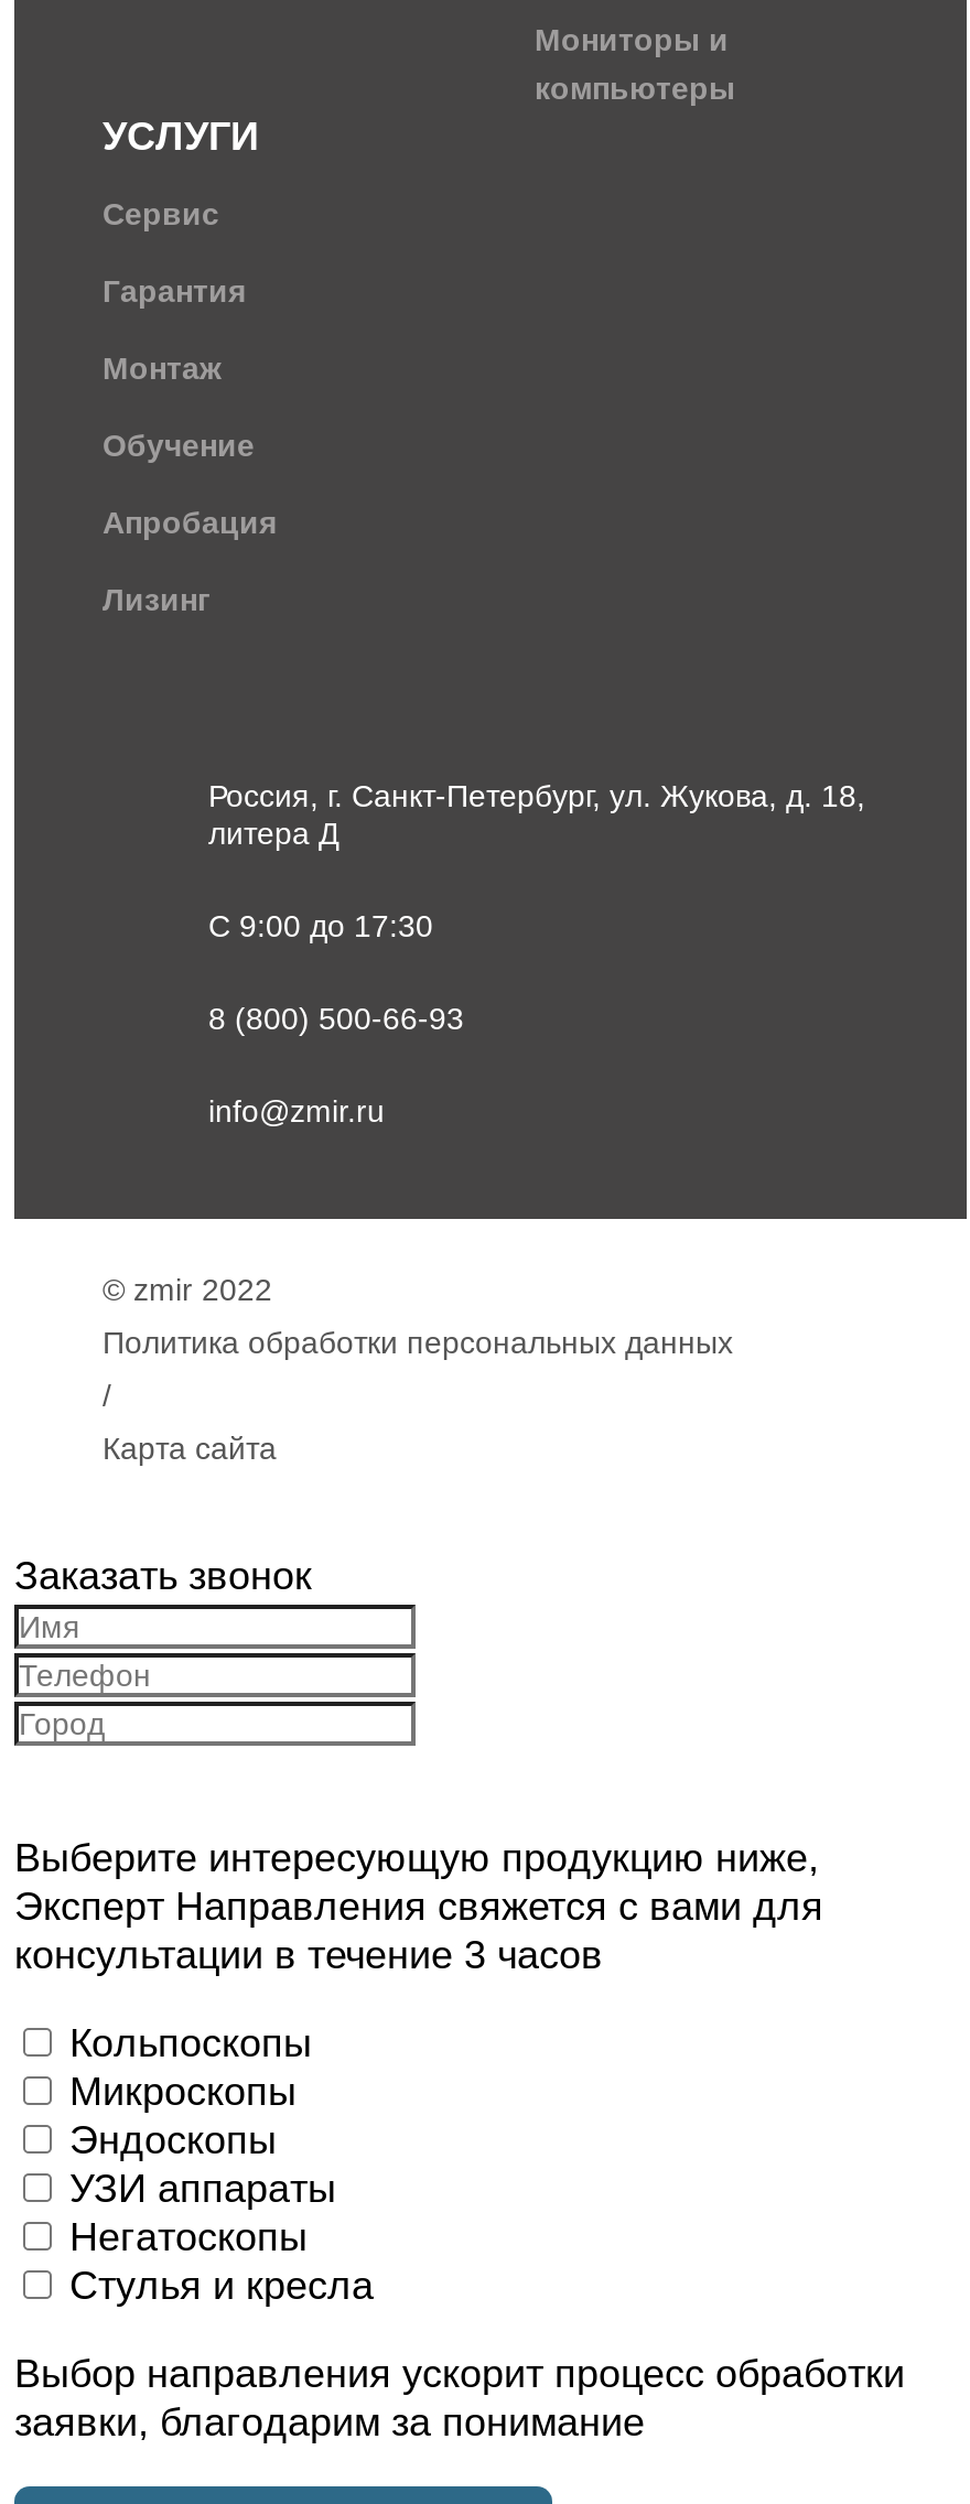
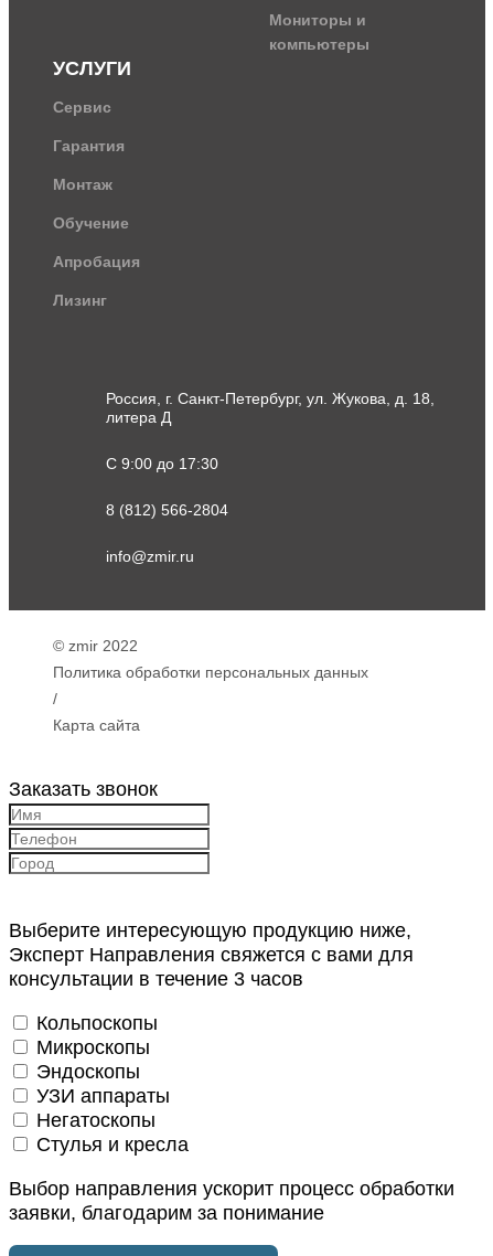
- 8 (800) 500-66-93
+ 8 (812) 566-2804
